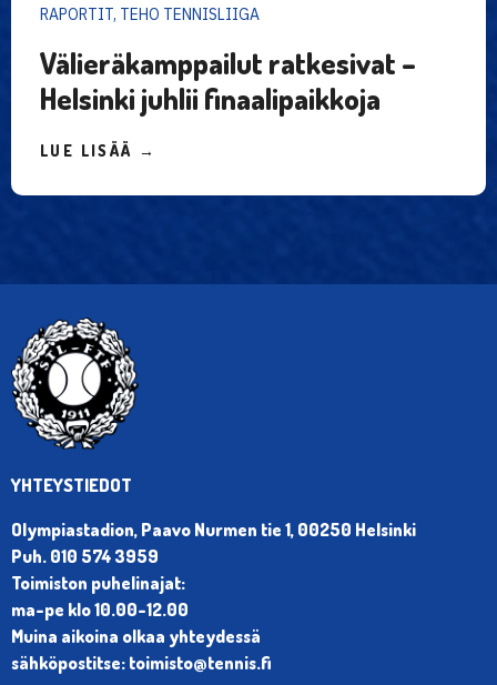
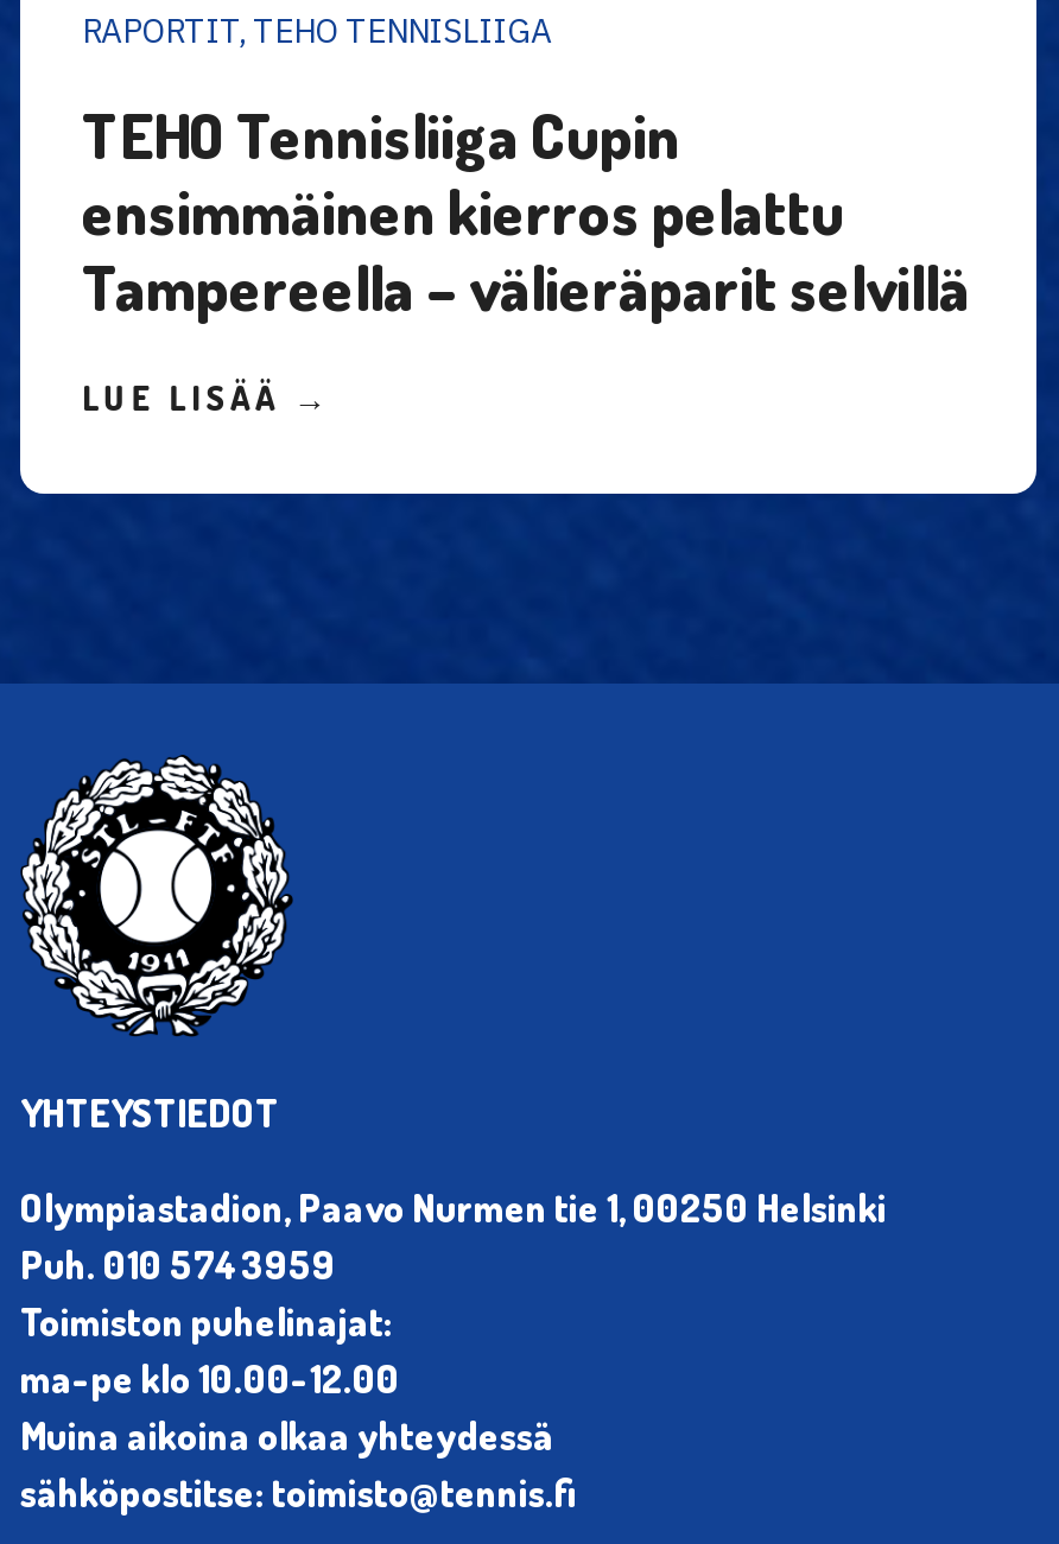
- Välieräkamppailut ratkesivat –
- Helsinki juhlii finaalipaikkoja
+ TEHO Tennisliiga Cupin
+ ensimmäinen kierros pelattu
+ Tampereella – välieräparit selvillä
